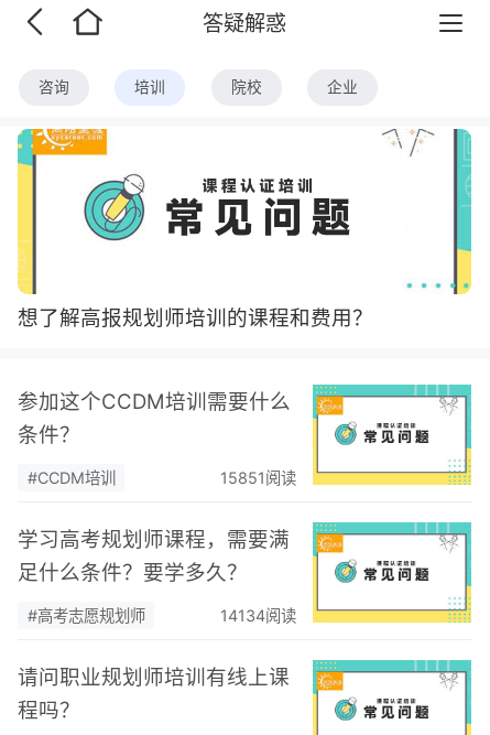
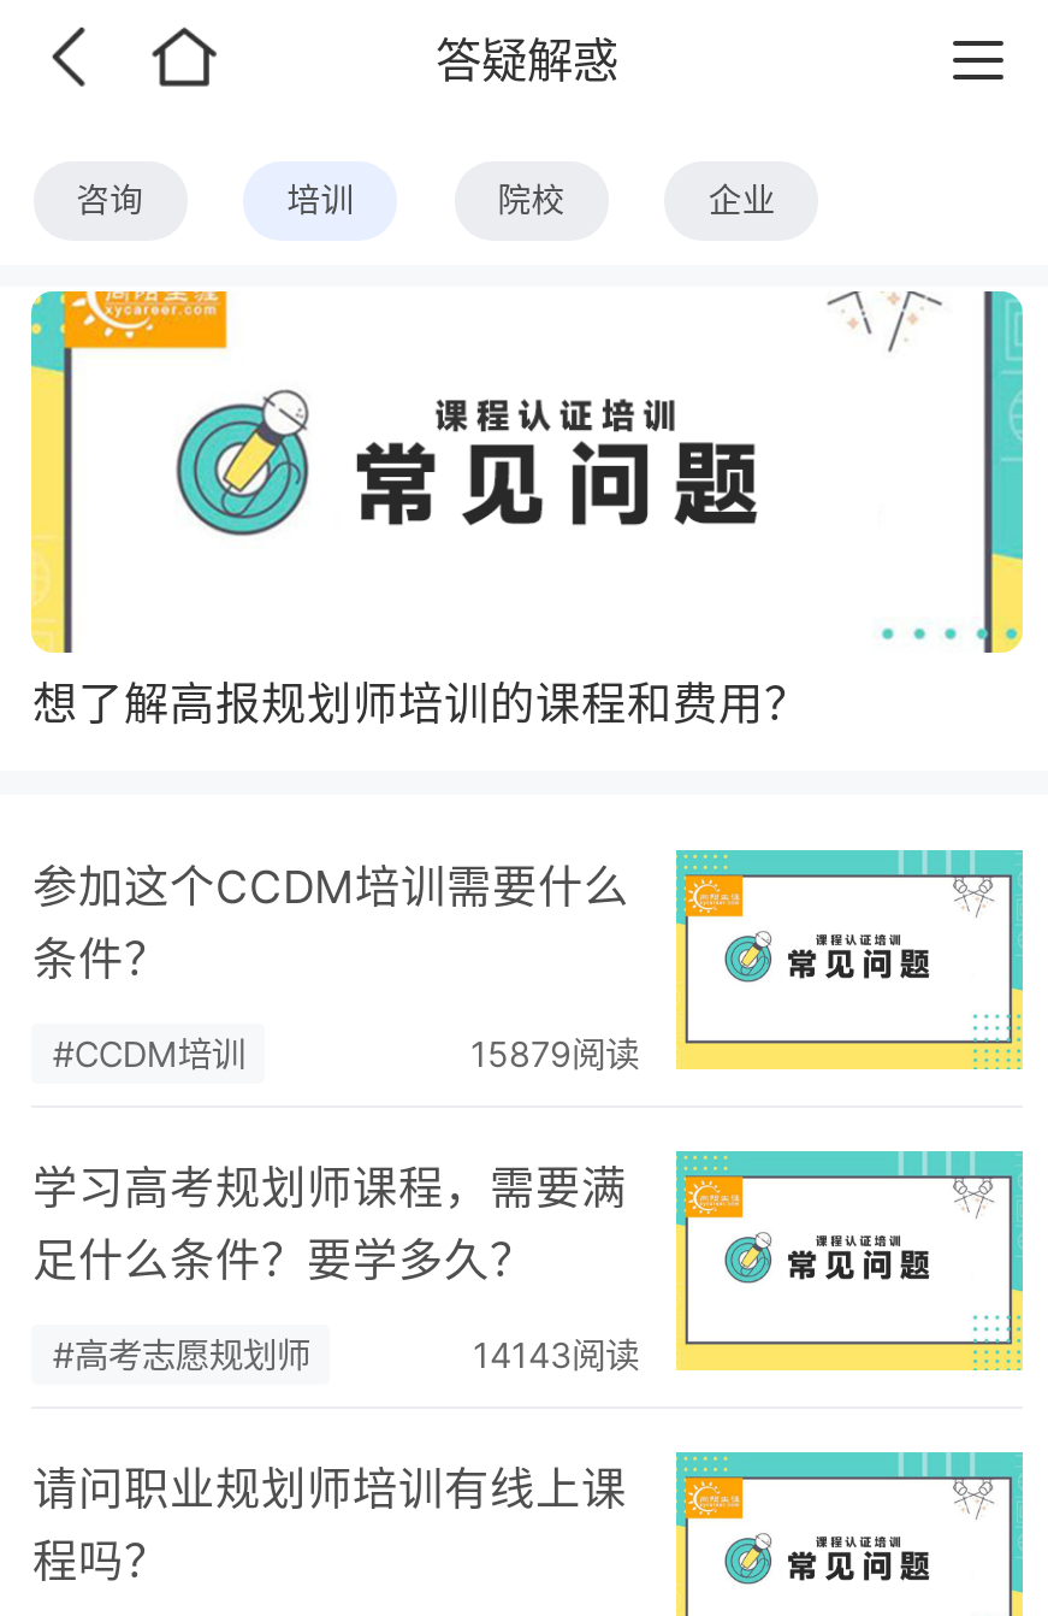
- 15851阅读
+ 15879阅读

- 14134阅读
+ 14143阅读
